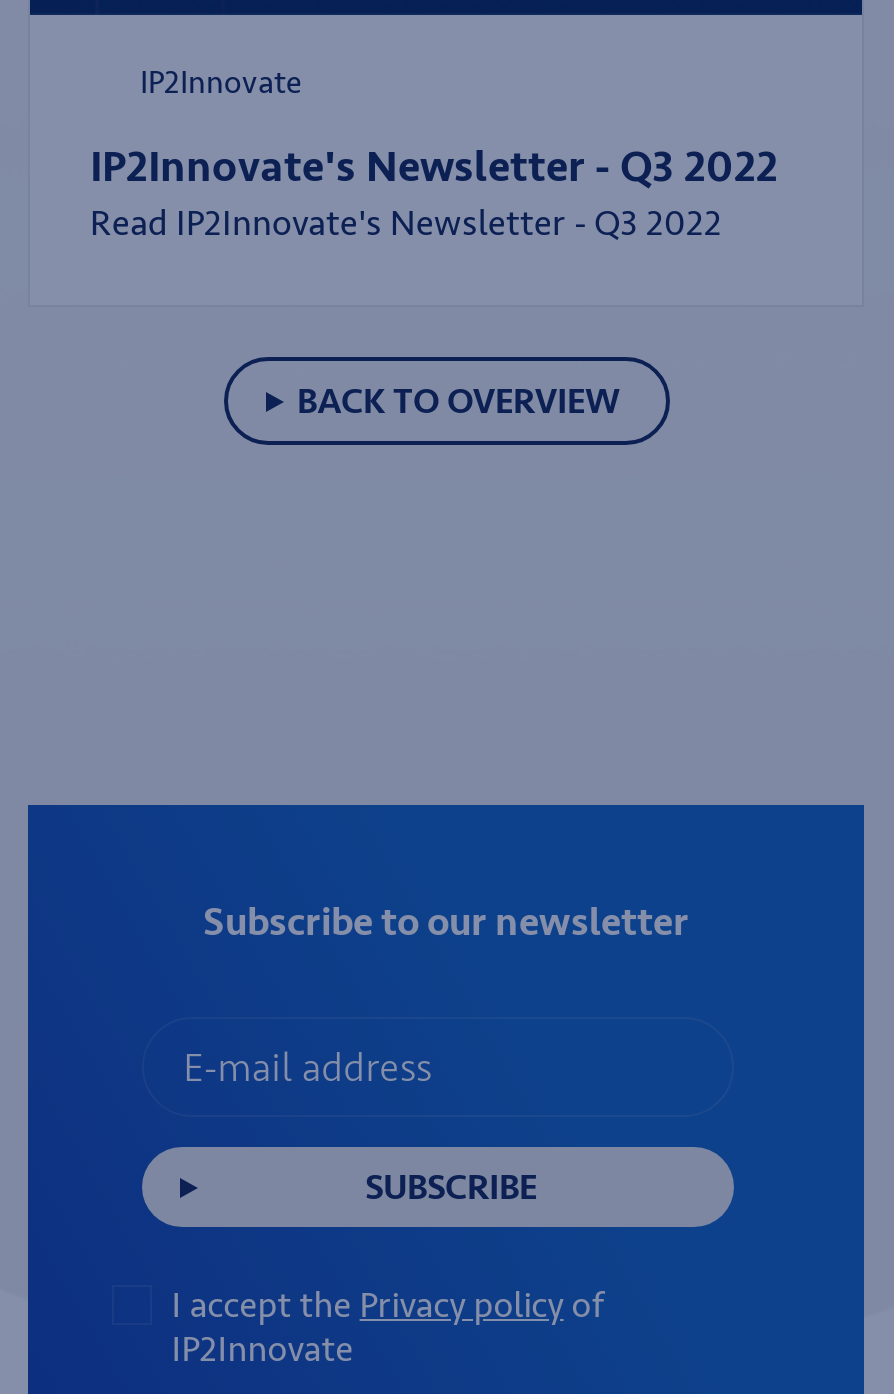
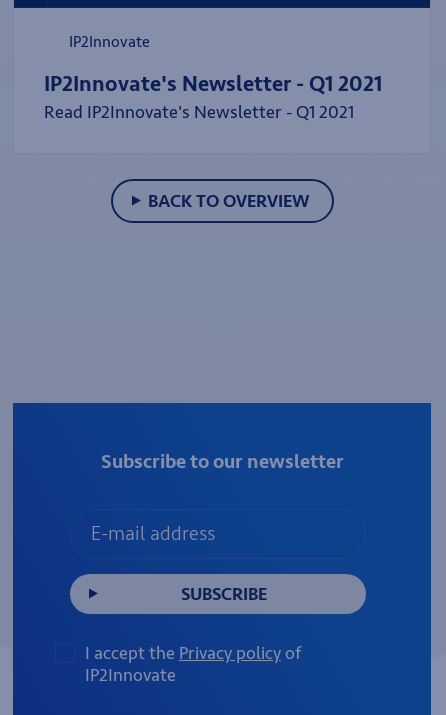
- IP2Innovate's Newsletter - Q3 2022
+ IP2Innovate's Newsletter - Q1 2021

- Read IP2Innovate's Newsletter - Q3 2022
+ Read IP2Innovate's Newsletter - Q1 2021
